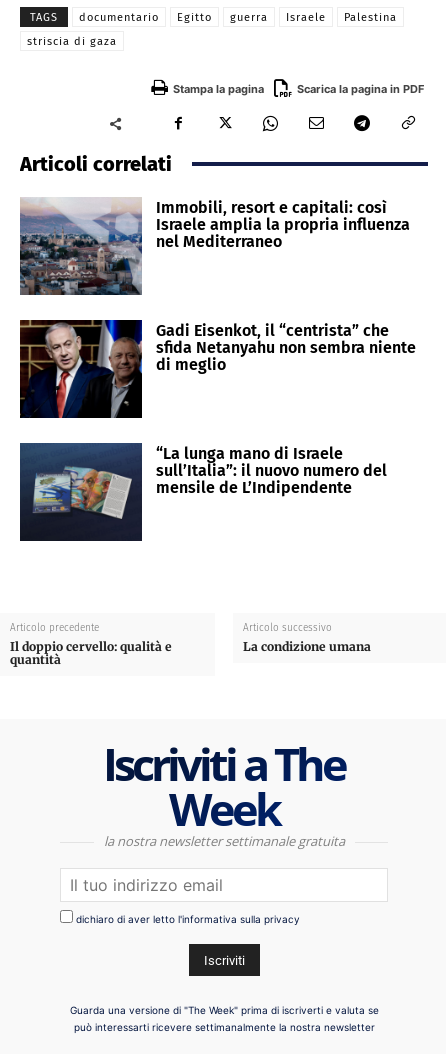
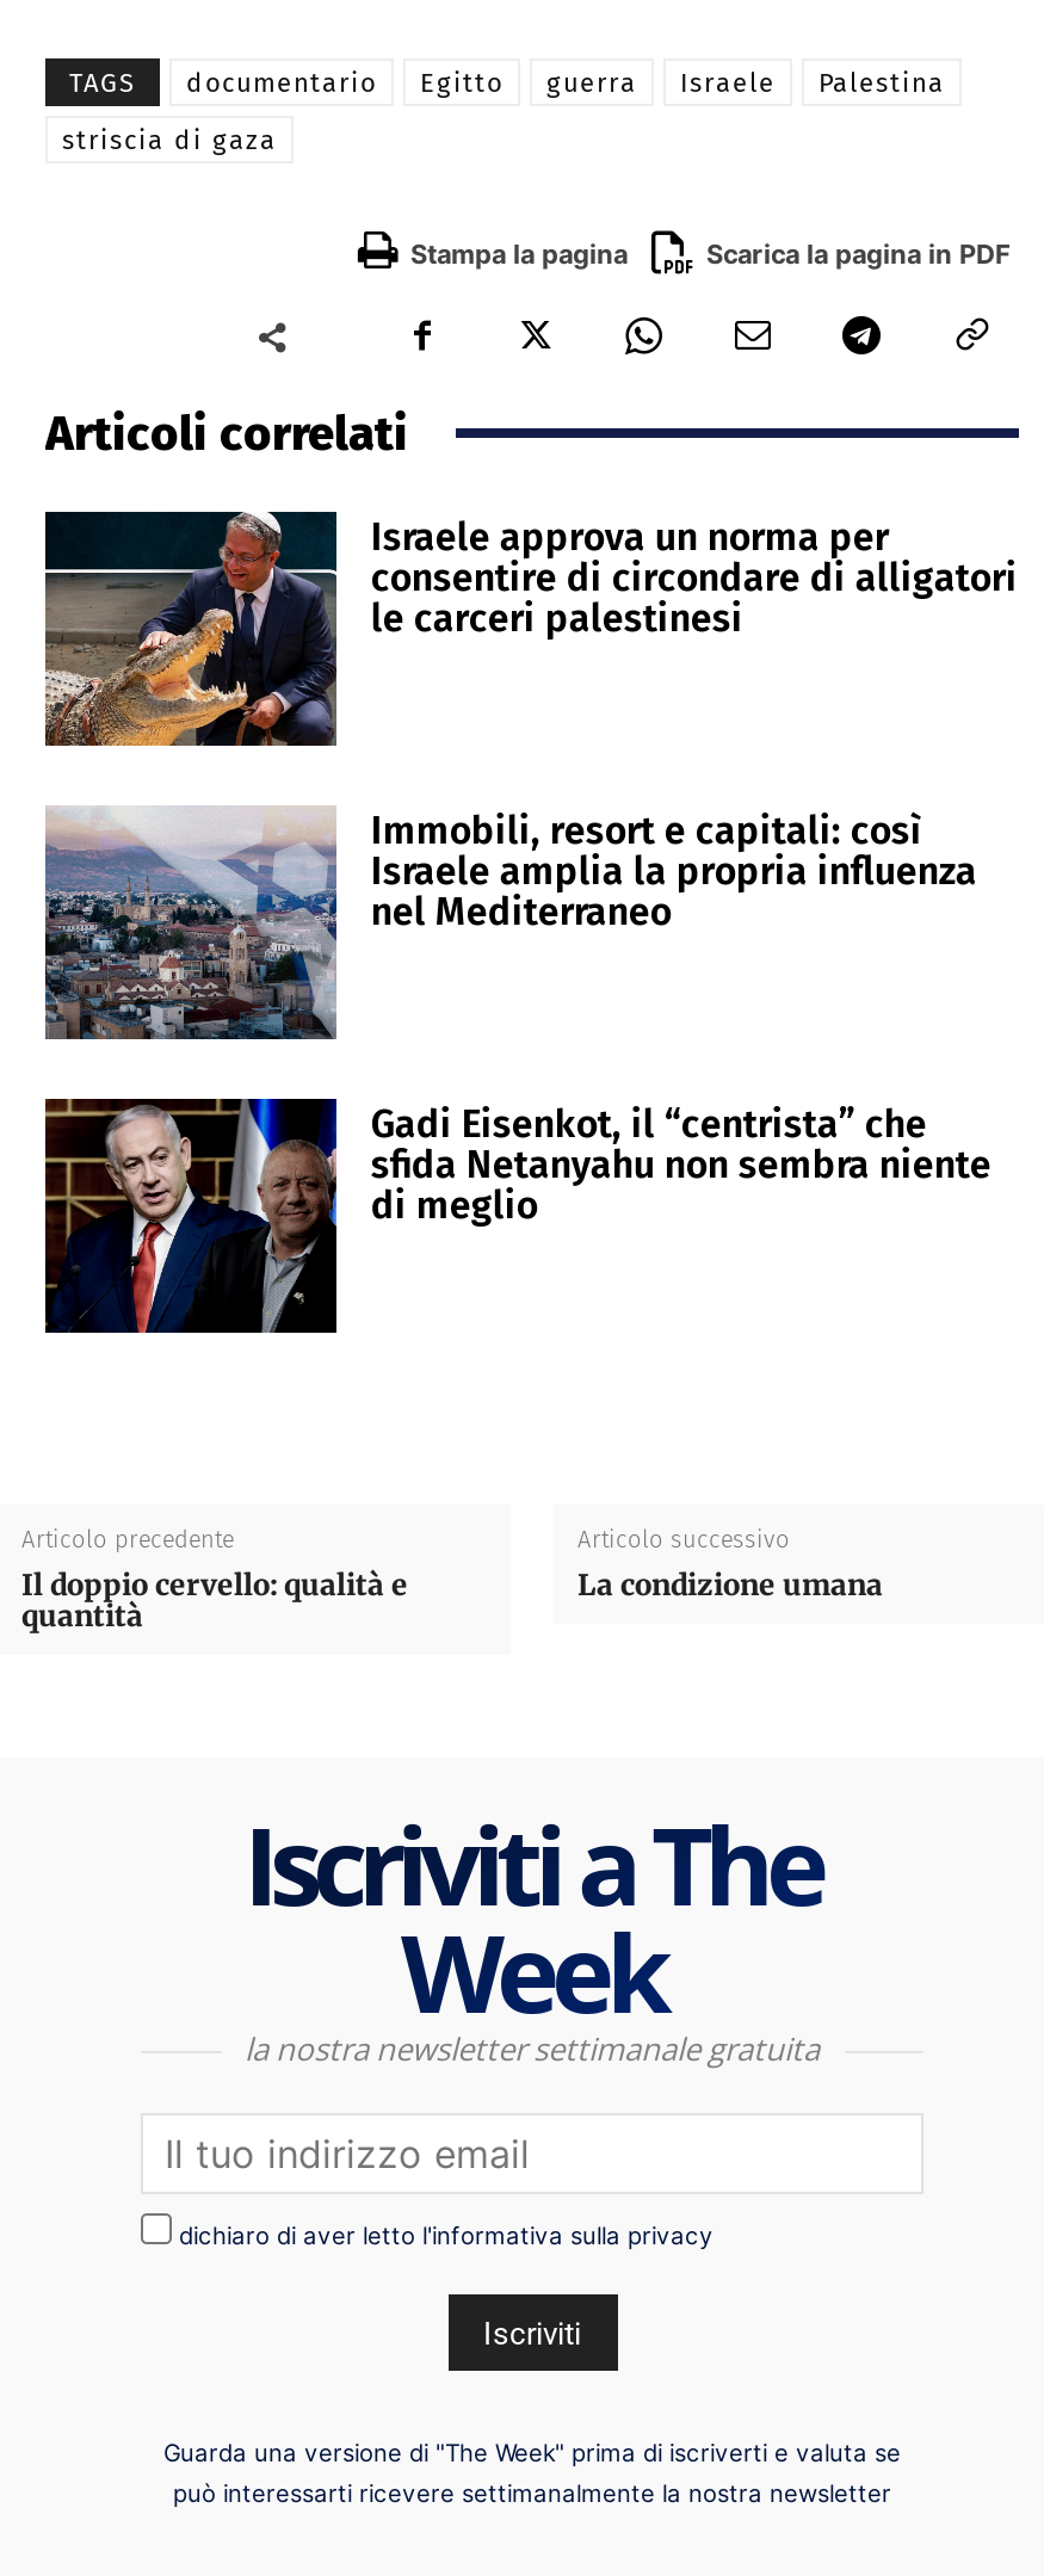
+ [image]
+ Israele approva un norma per
+ consentire di circondare di alligatori
+ le carceri palestinesi

moved down: [image] | Immobili, resort e capitali: così | Israele amplia la propria influenza | nel Mediterraneo | Gadi Eisenkot, il “centrista” che | sfida Netanyahu non sembra niente | di meglio

- [image]
- “La lunga mano di Israele
- sull’Italia”: il nuovo numero del
- mensile de L’Indipendente
